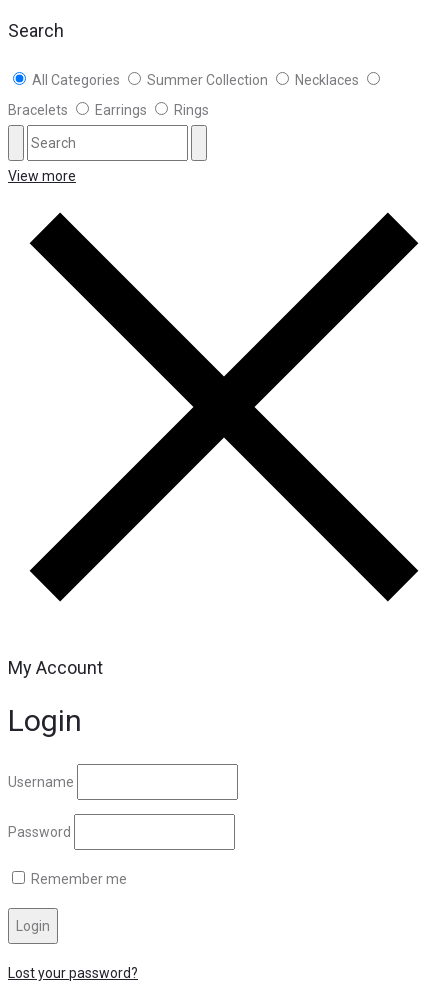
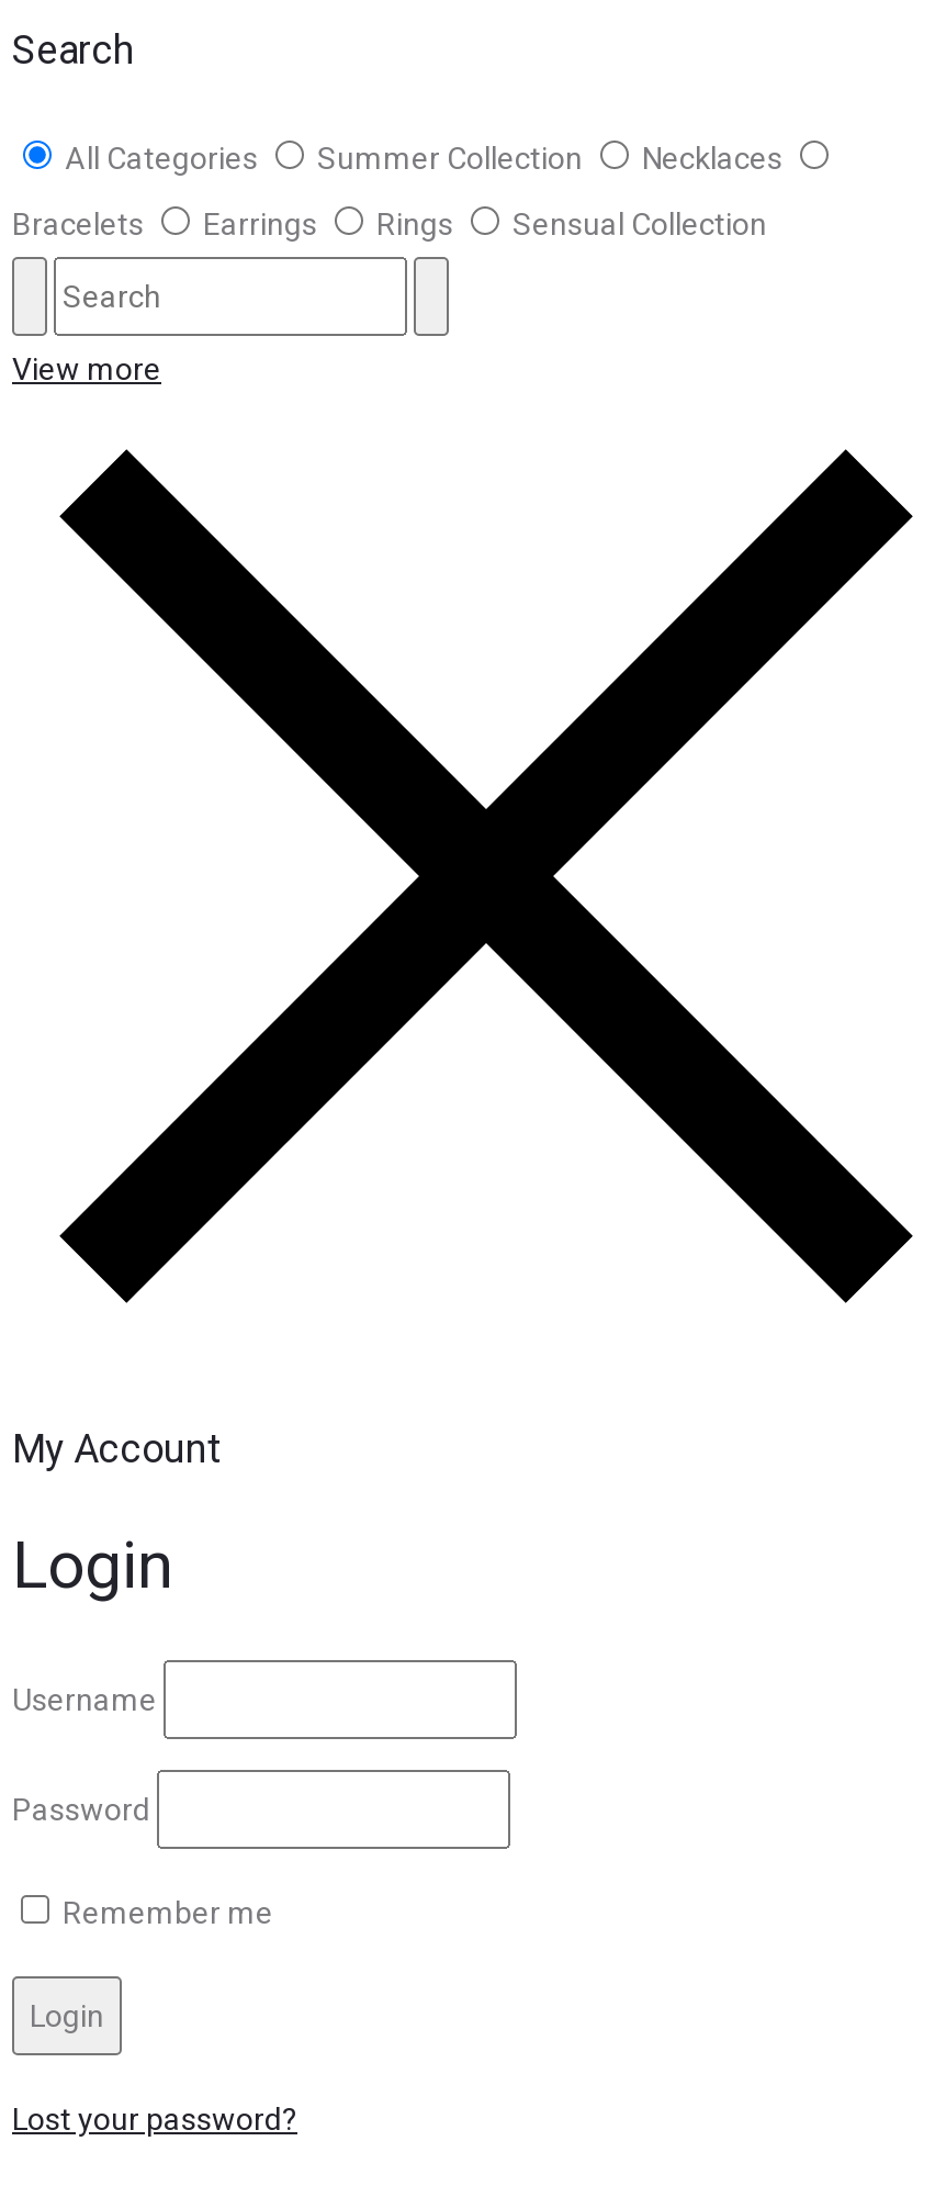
+ Sensual Collection
